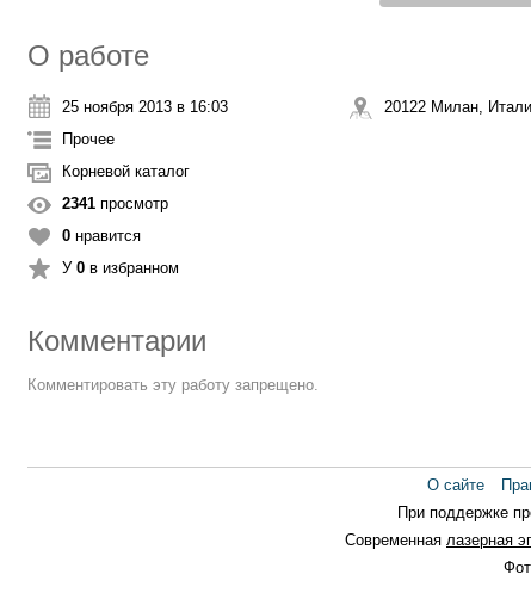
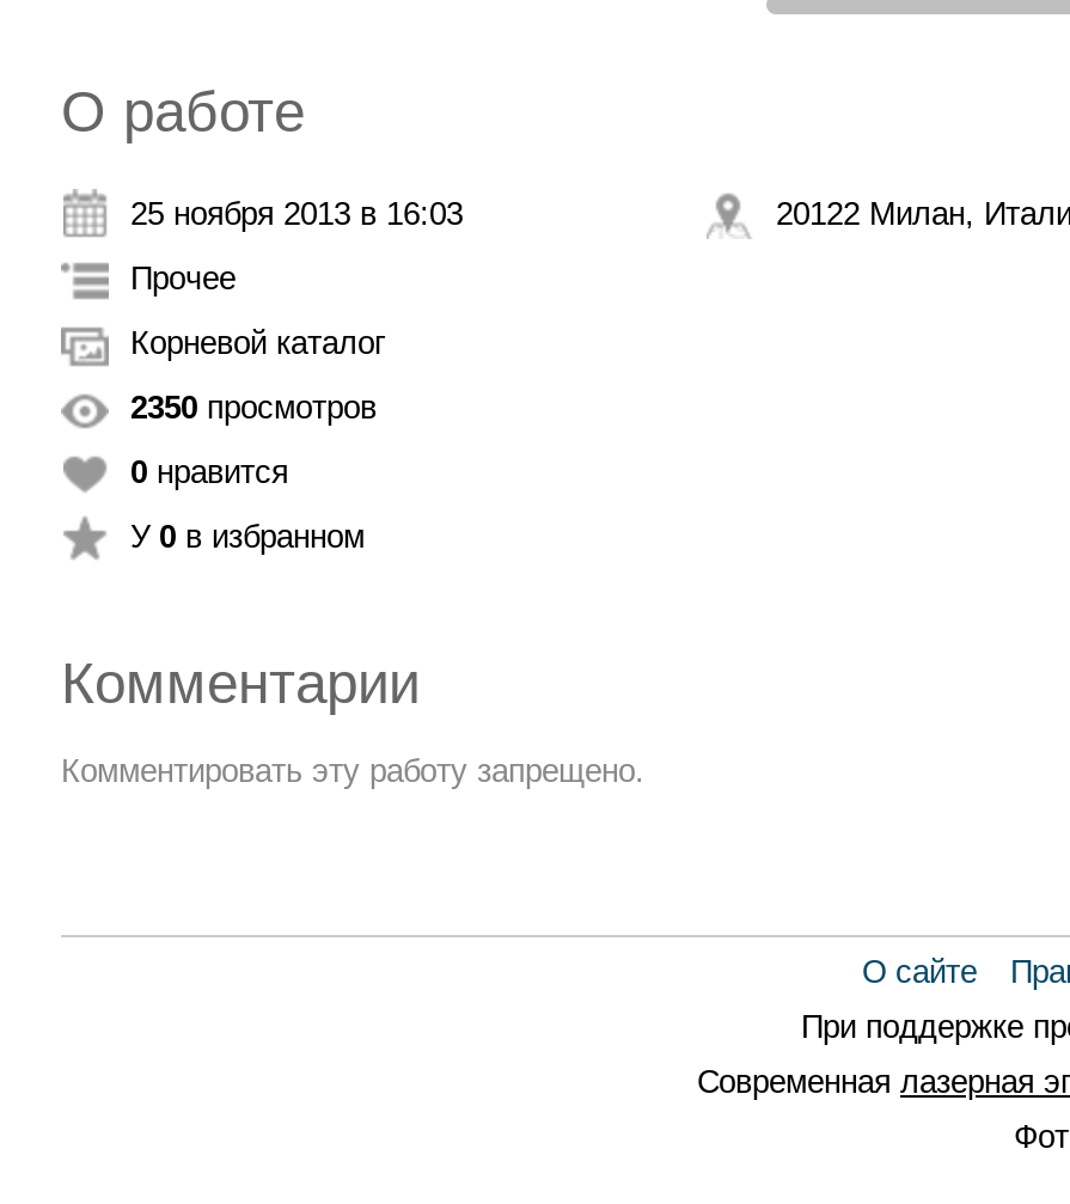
- 2341 просмотр
+ 2350 просмотров
